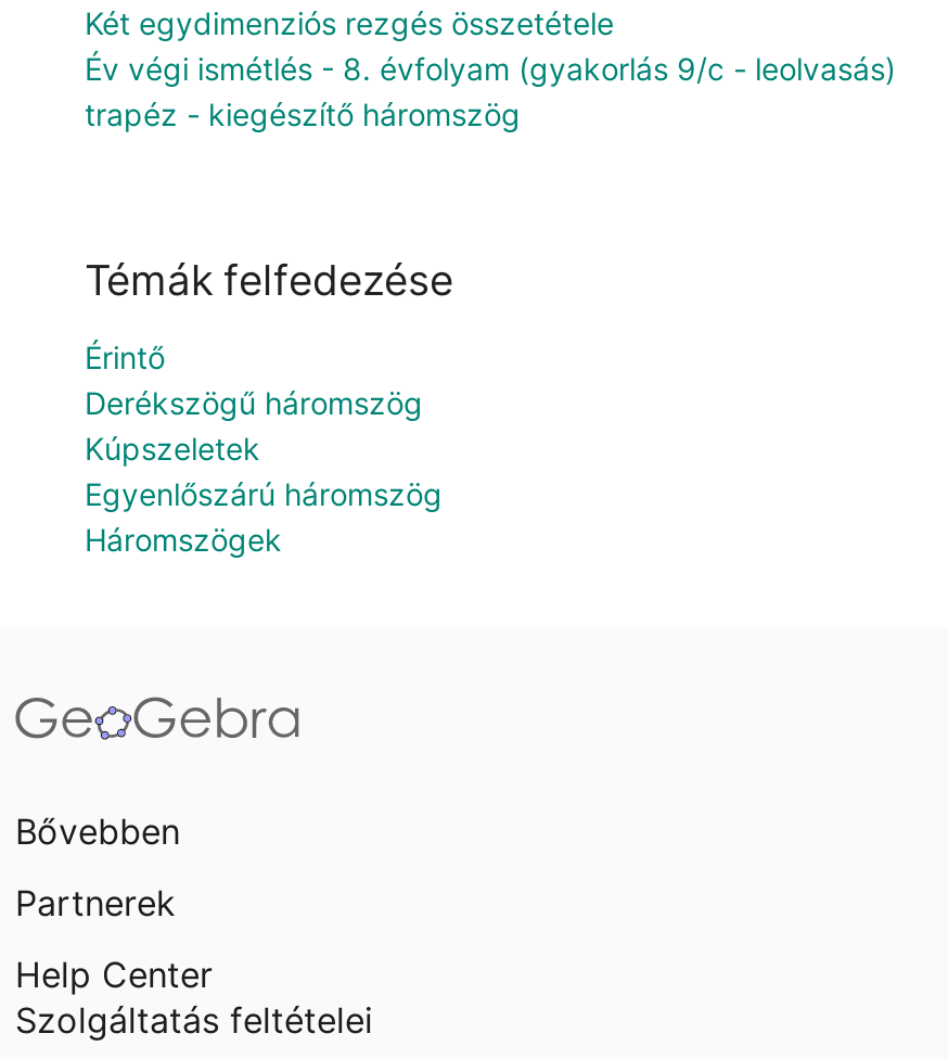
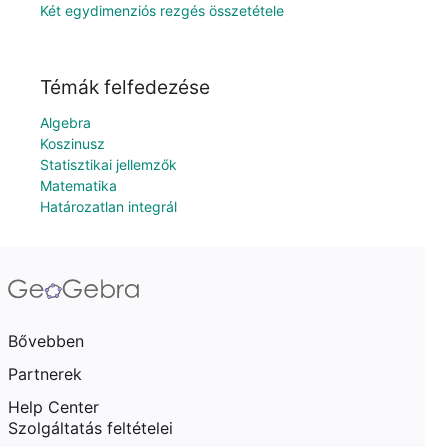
- Év végi ismétlés - 8. évfolyam (gyakorlás 9/c - leolvasás)
- trapéz - kiegészítő háromszög

- Érintő
- Derékszögű háromszög
- Kúpszeletek
- Egyenlőszárú háromszög
- Háromszögek
+ Algebra
+ Koszinusz
+ Statisztikai jellemzők
+ Matematika
+ Határozatlan integrál
